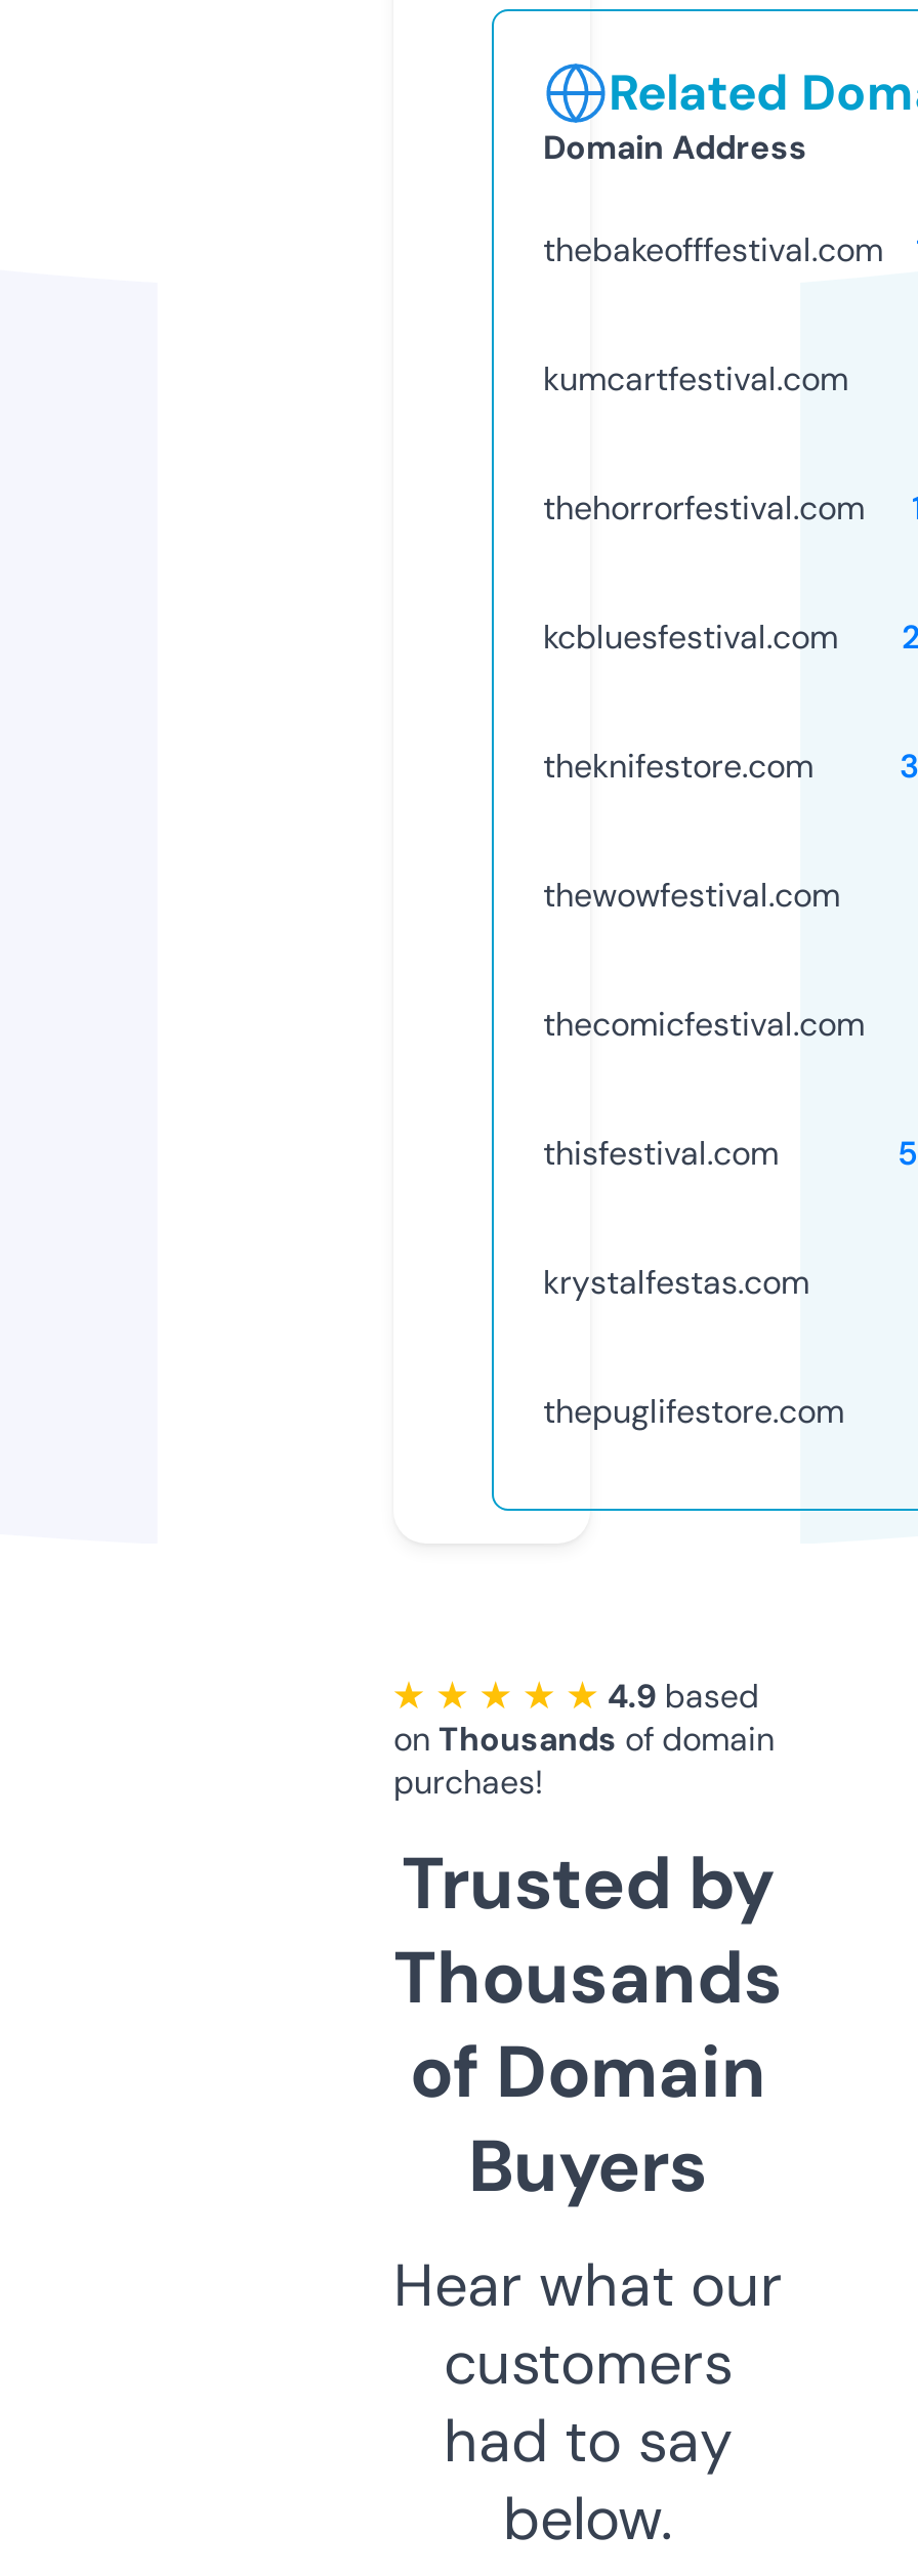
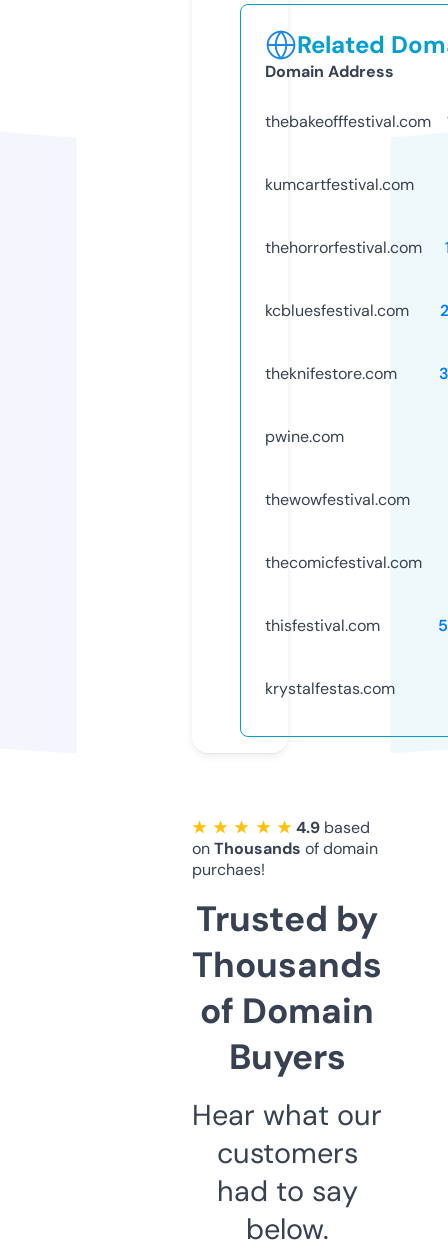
+ pwine.com

moved down: thewowfestival.com | thecomicfestival.com | thisfestival.com | krystalfestas.com

- thepuglifestore.com
